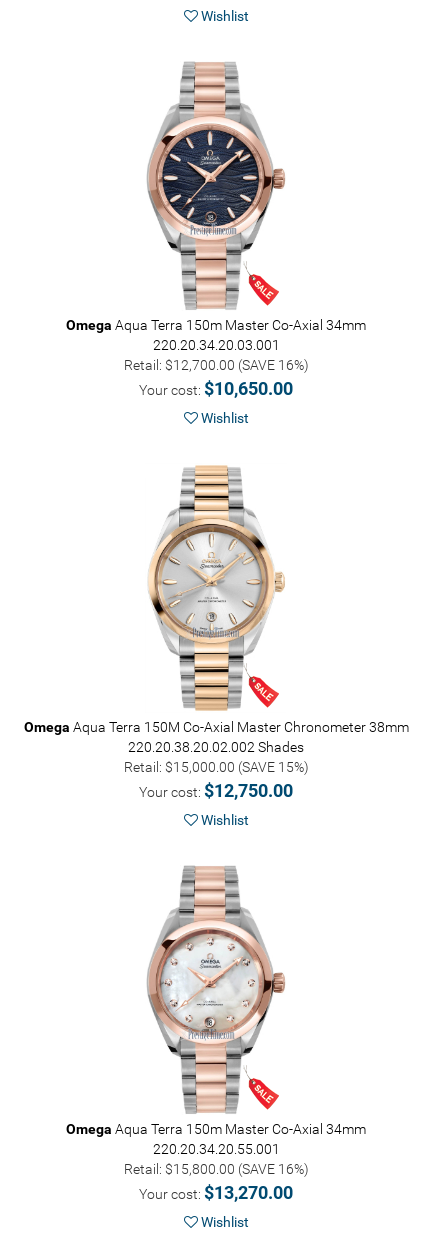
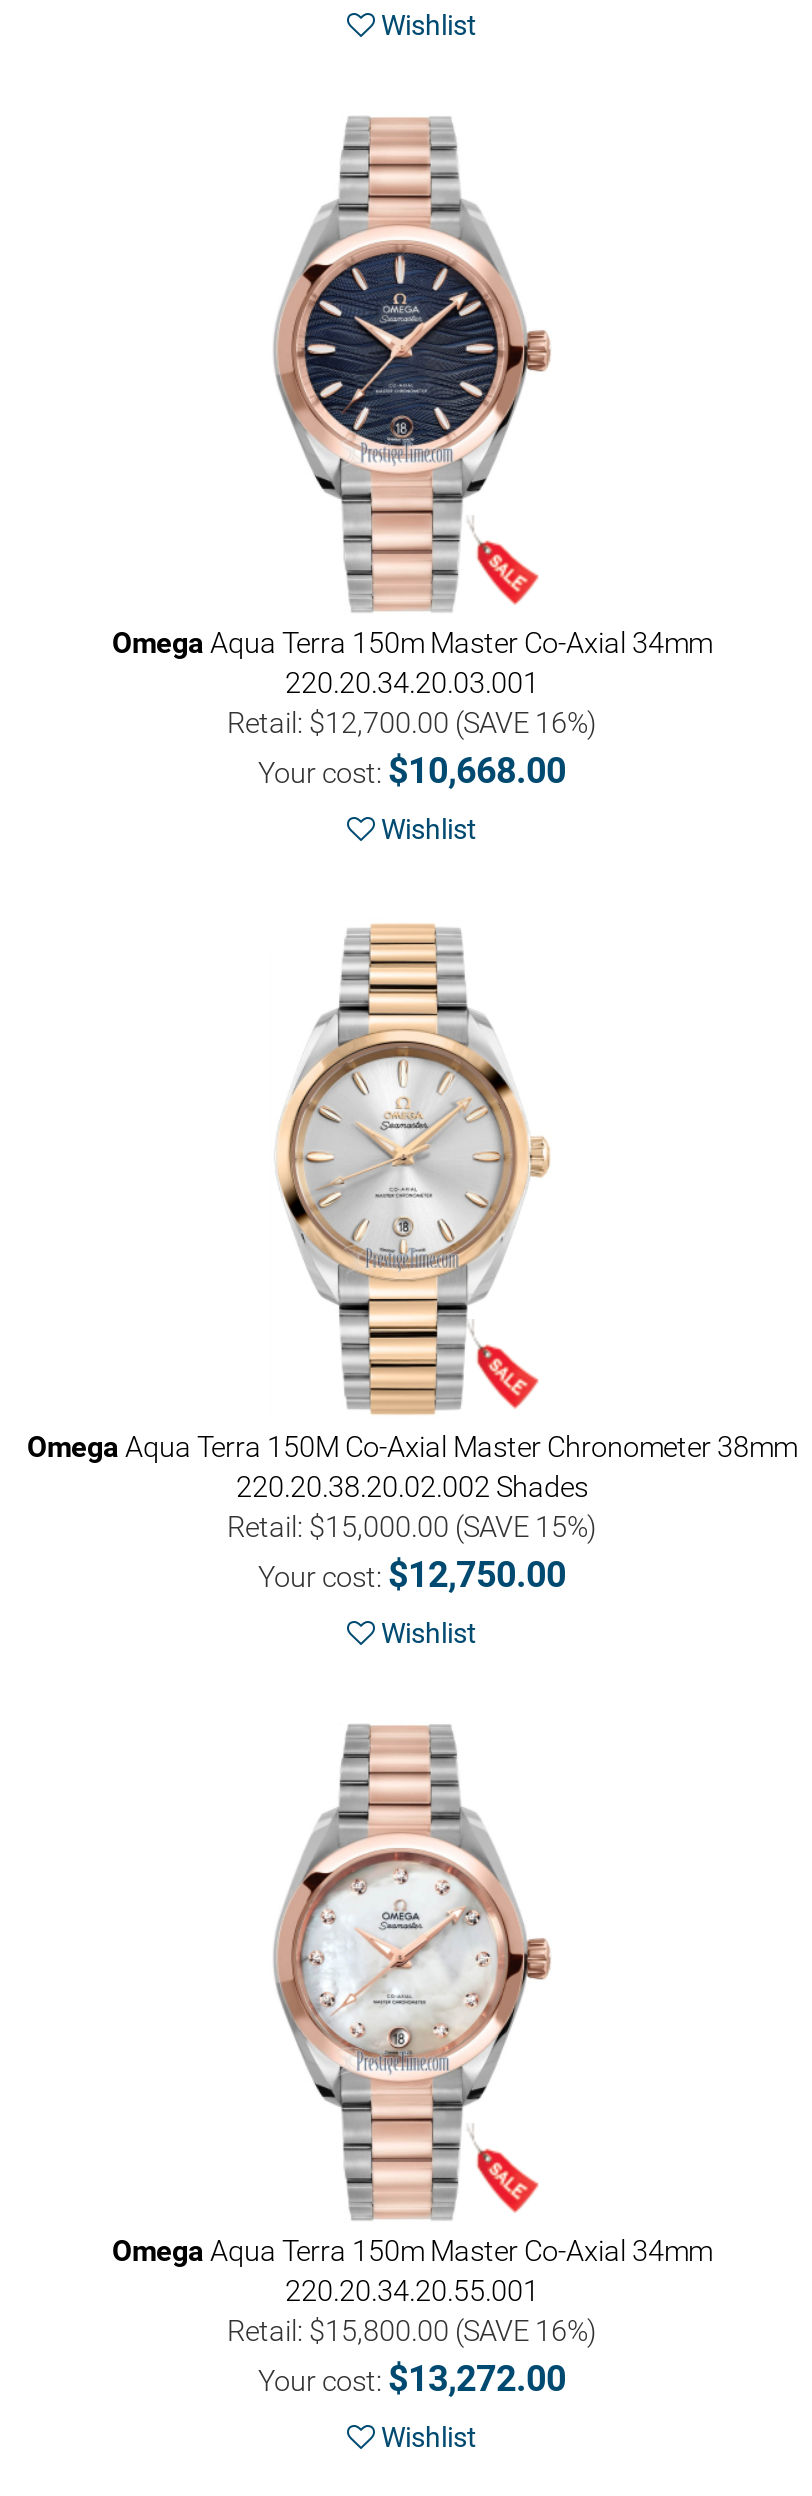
- Your cost: $10,650.00
+ Your cost: $10,668.00

- Your cost: $13,270.00
+ Your cost: $13,272.00
